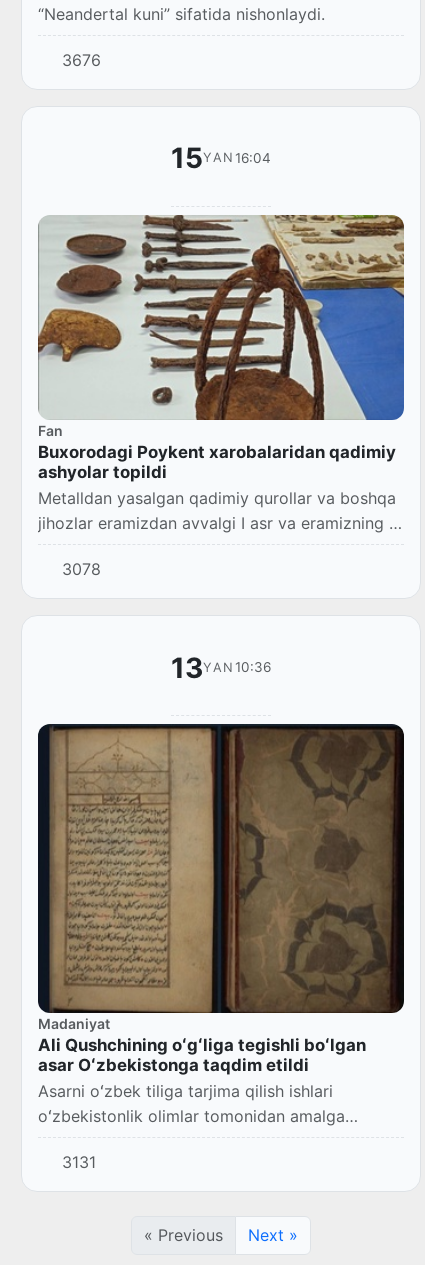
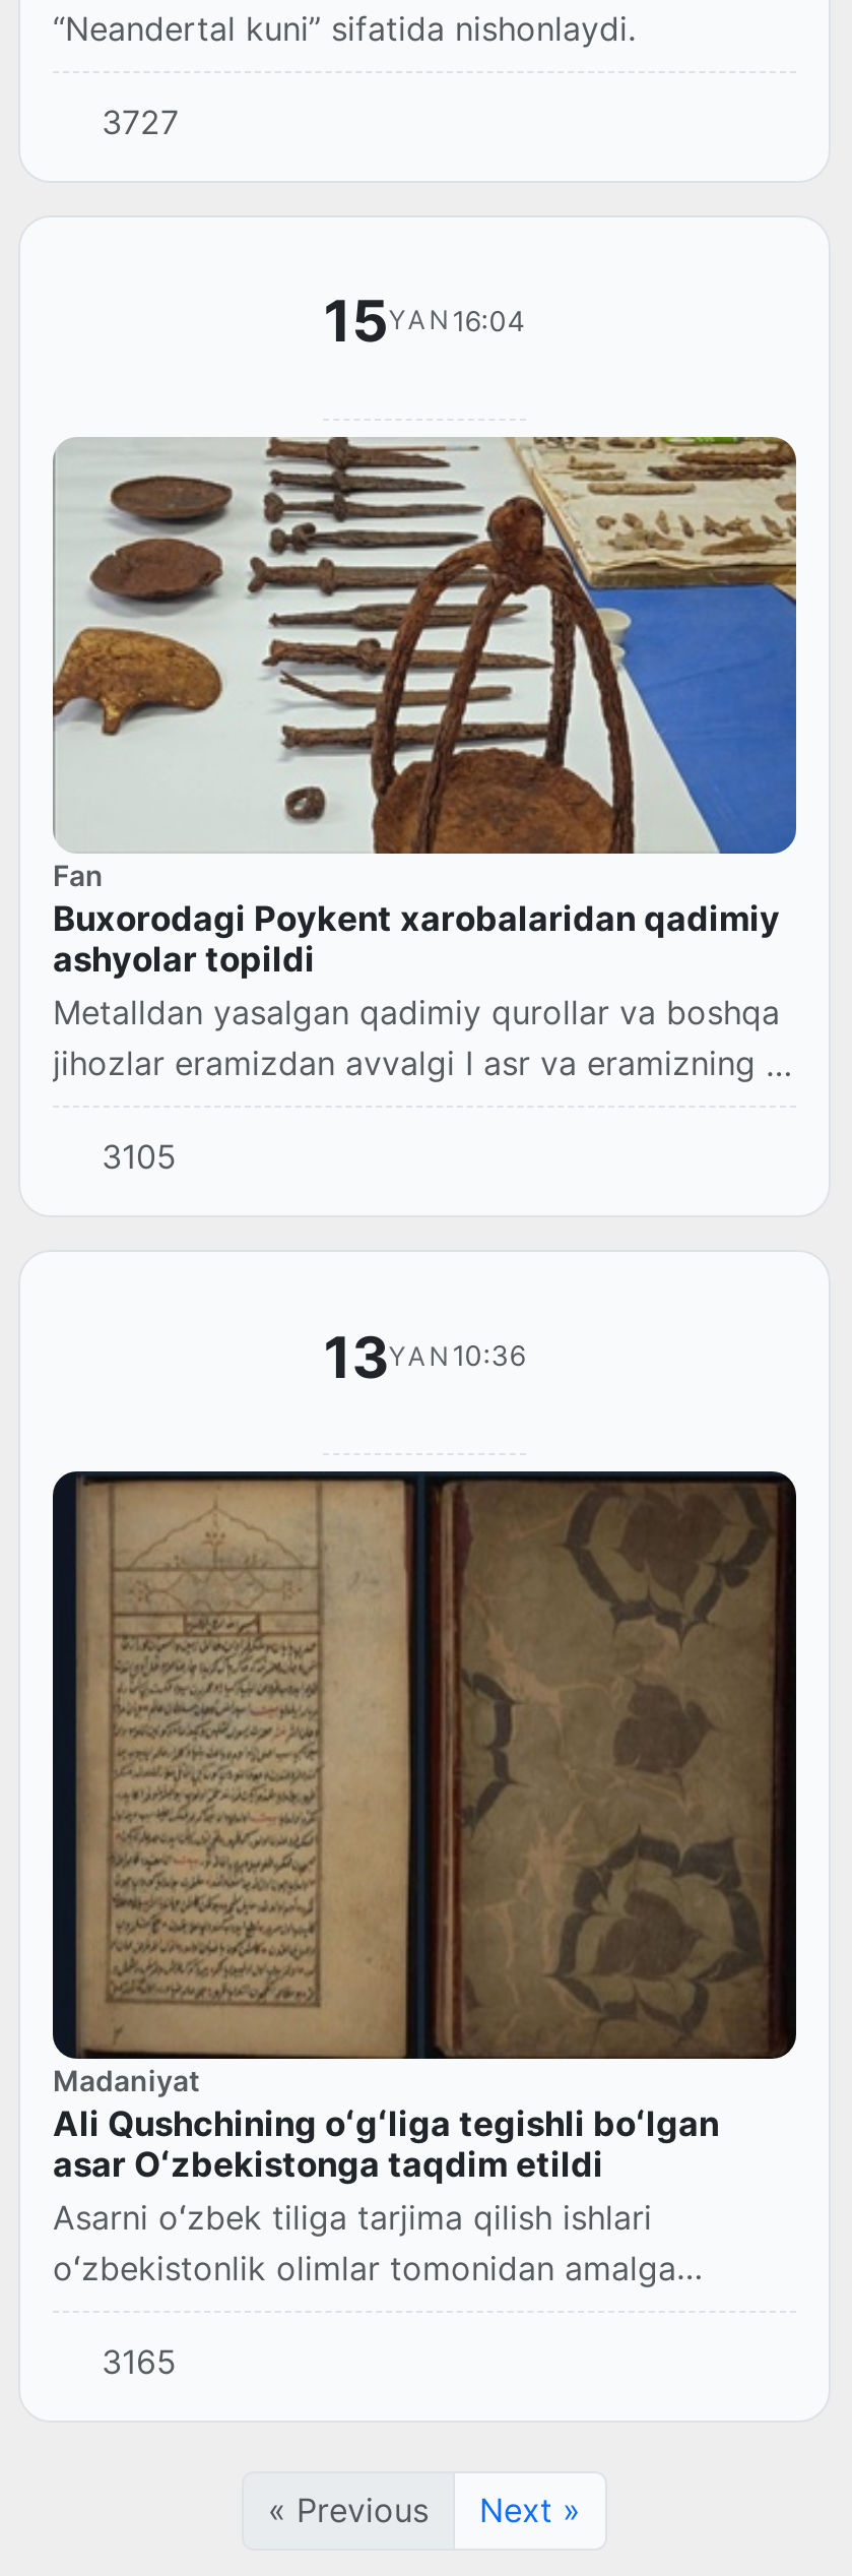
- 3676
+ 3727

- 3078
+ 3105

- 3131
+ 3165
